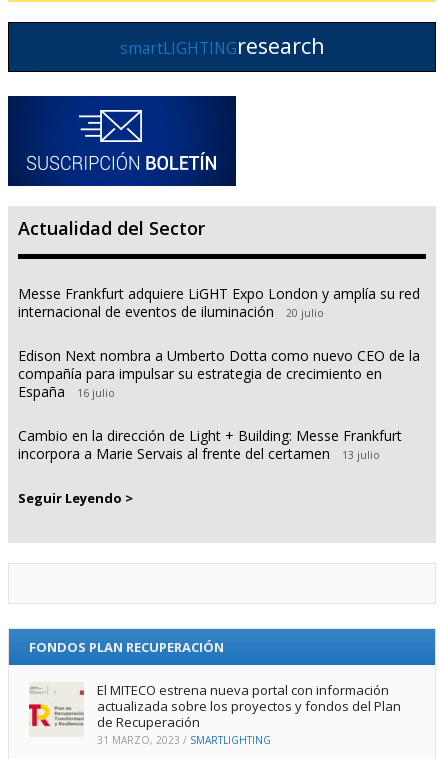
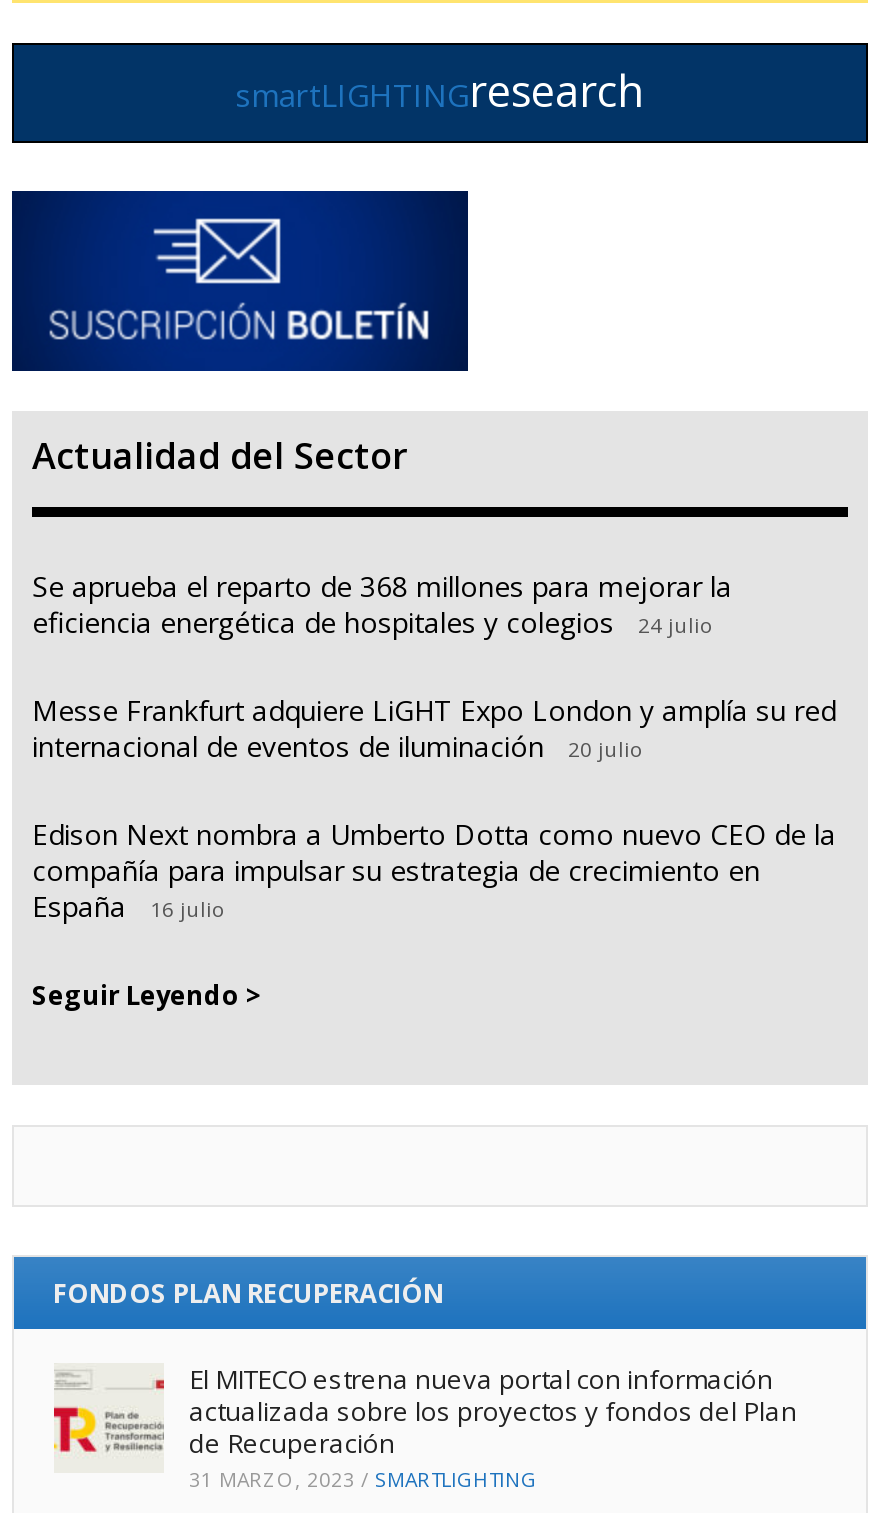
+ Se aprueba el reparto de 368 millones para mejorar la
+ eficiencia energética de hospitales y colegios
+ 24 julio

moved down: Messe Frankfurt adquiere LiGHT Expo London y amplía su red | internacional de eventos de iluminación | 20 julio | Edison Next nombra a Umberto Dotta como nuevo CEO de la | compañía para impulsar su estrategia de crecimiento en | España | 16 julio

- Cambio en la dirección de Light + Building: Messe Frankfurt
- incorpora a Marie Servais al frente del certamen
- 13 julio
